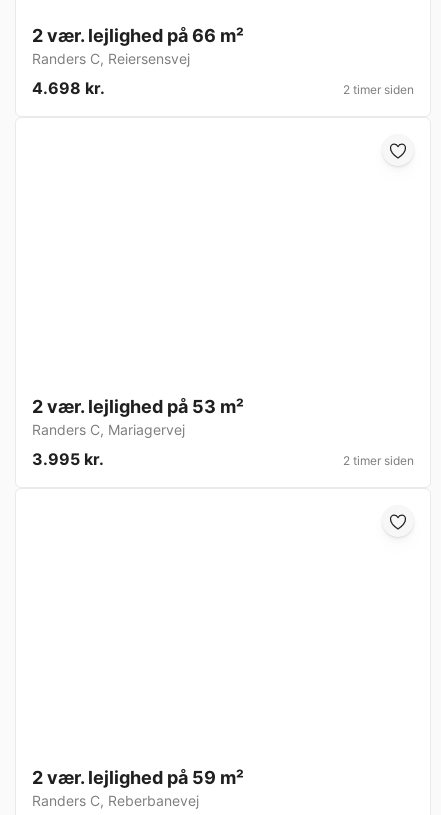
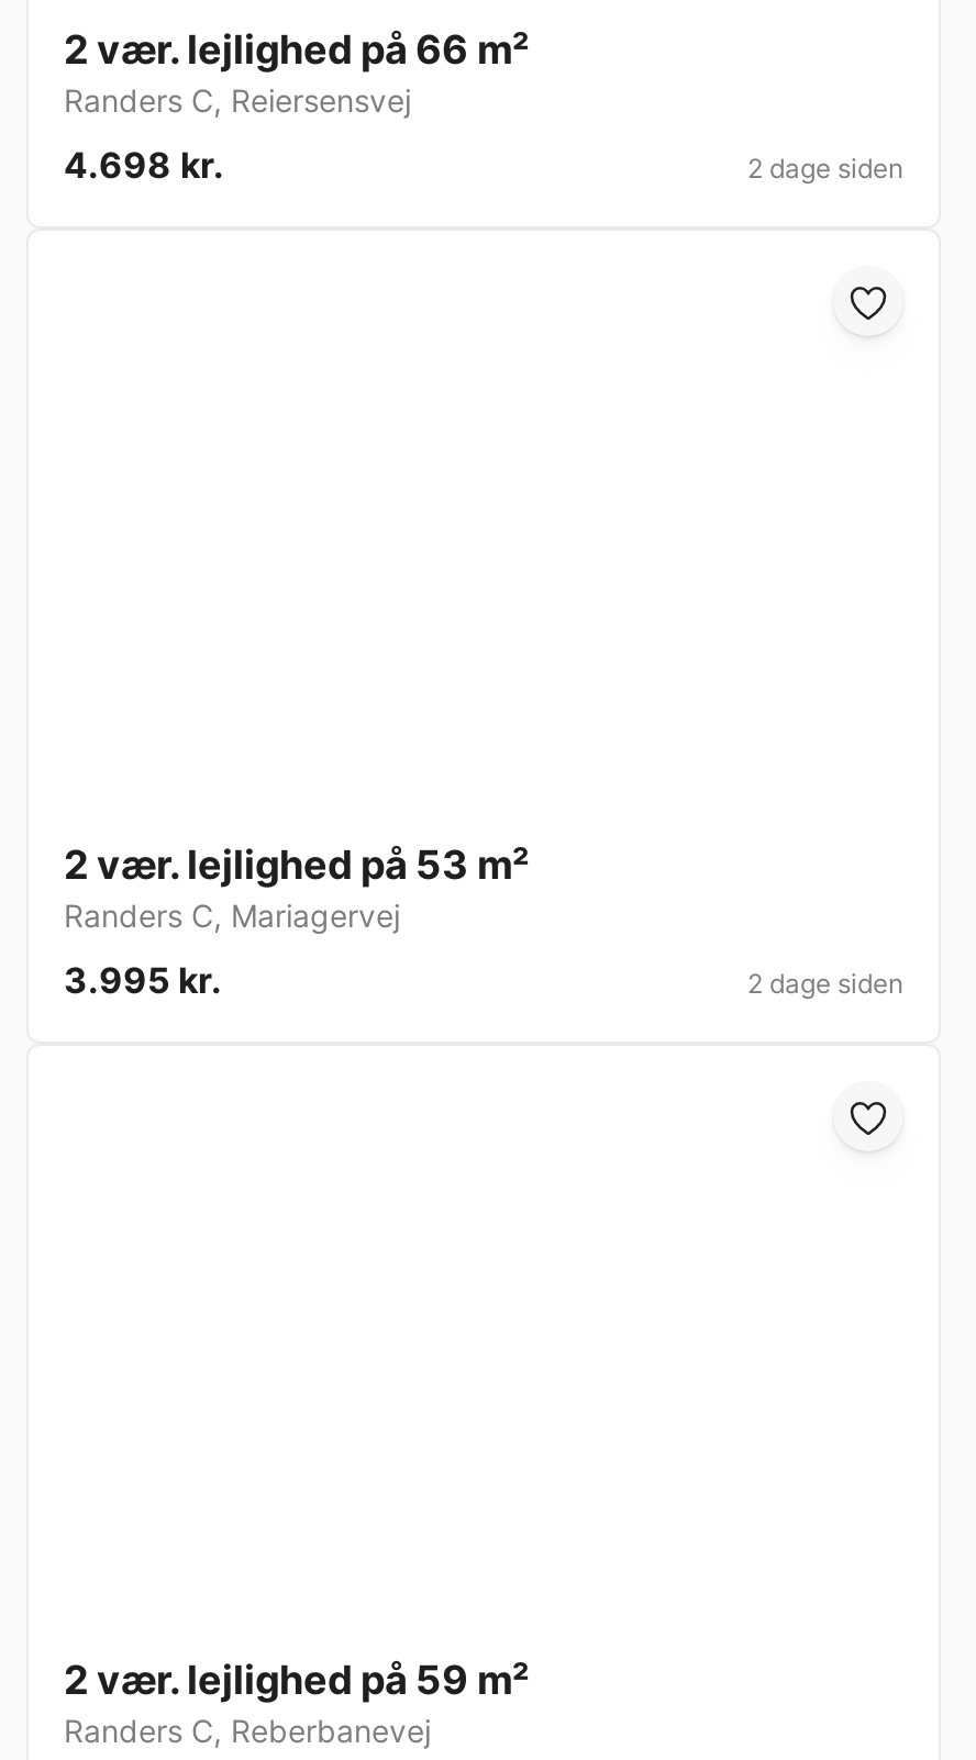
- 2 timer siden
+ 2 dage siden

- 2 timer siden
+ 2 dage siden
